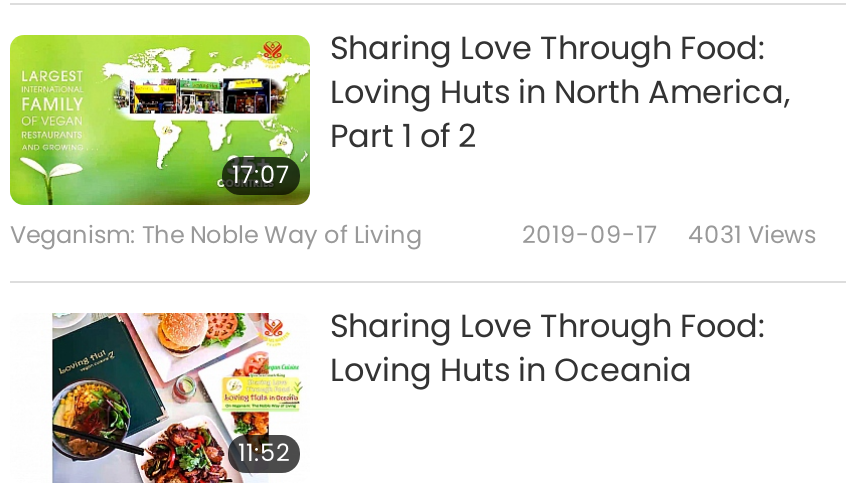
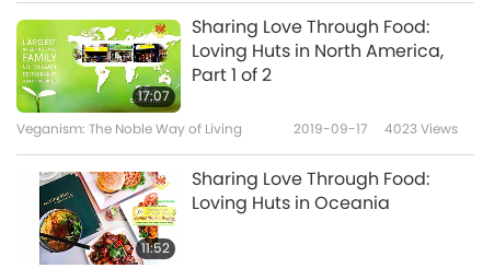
- 2019-09-17 4031 Views
+ 2019-09-17 4023 Views
